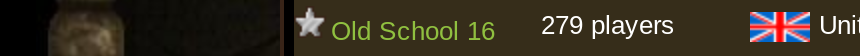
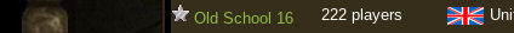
- Old School 16 279 players
+ Old School 16 222 players
